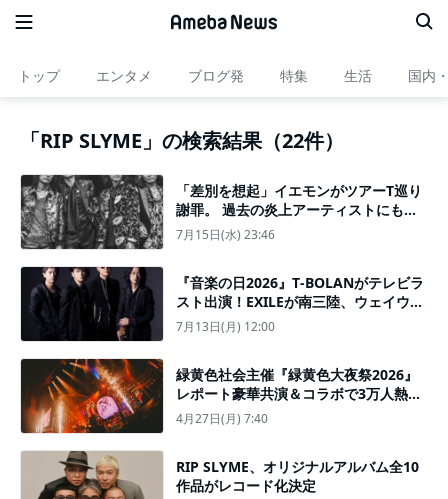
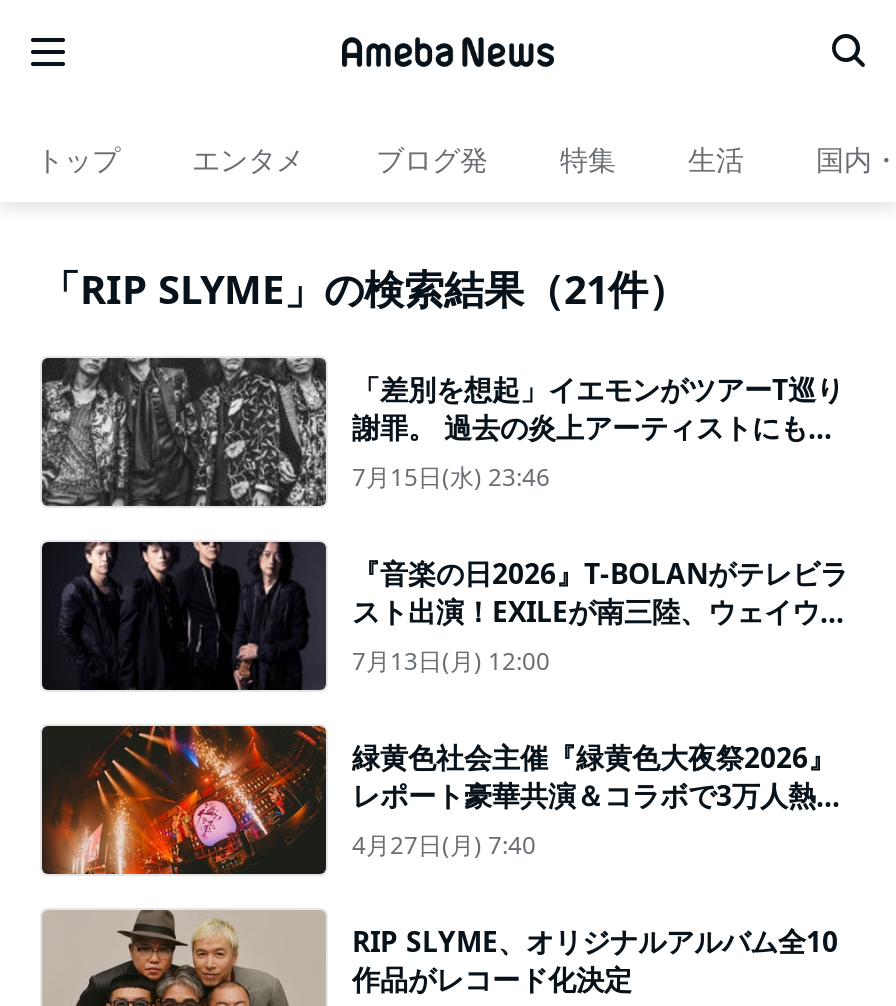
- 「RIP SLYME」の検索結果（22件）
+ 「RIP SLYME」の検索結果（21件）
